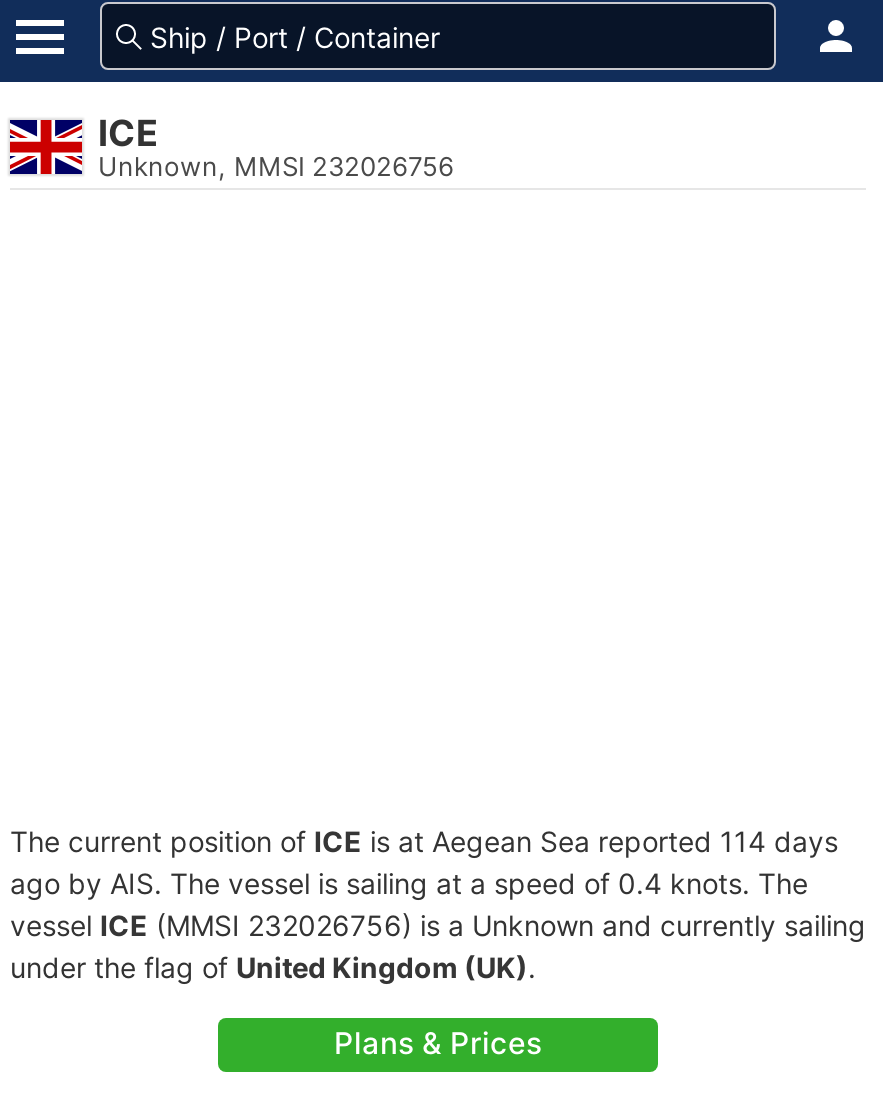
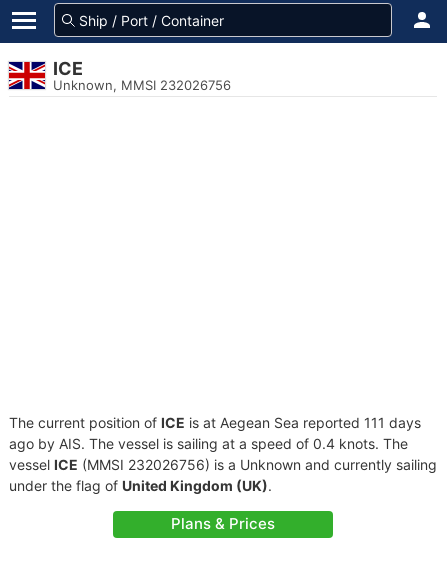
- The current position of ICE is at Aegean Sea reported 114 days
+ The current position of ICE is at Aegean Sea reported 111 days
